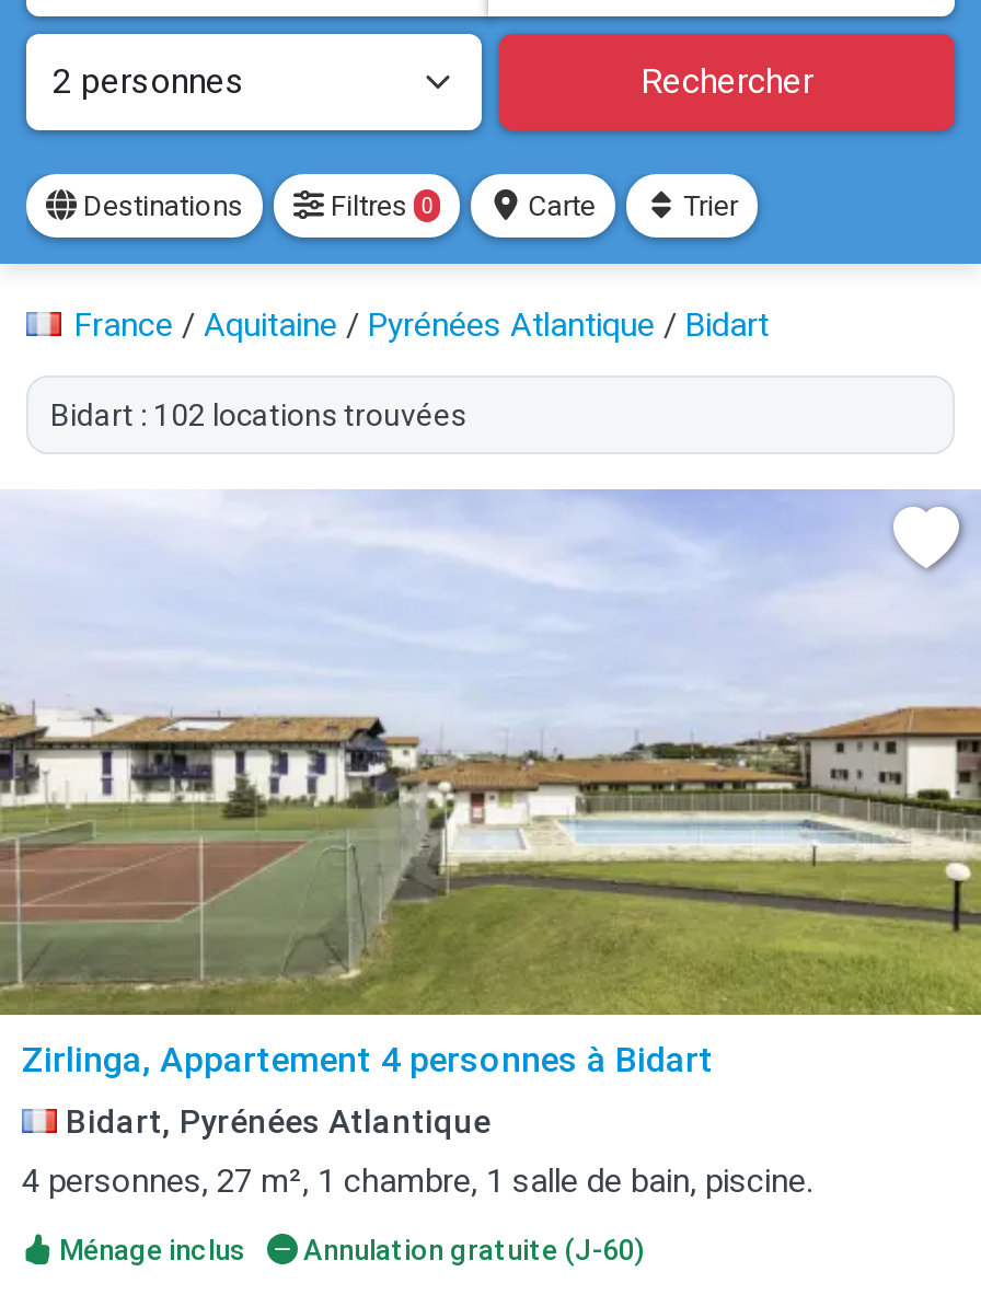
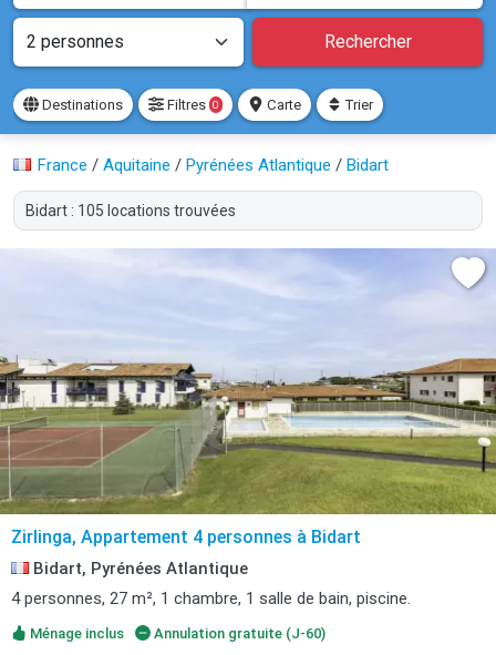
- Bidart : 102 locations trouvées
+ Bidart : 105 locations trouvées
